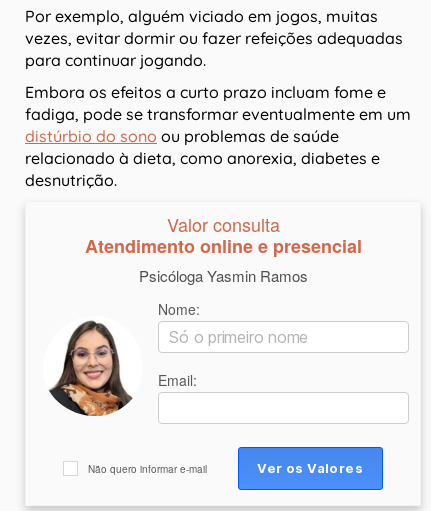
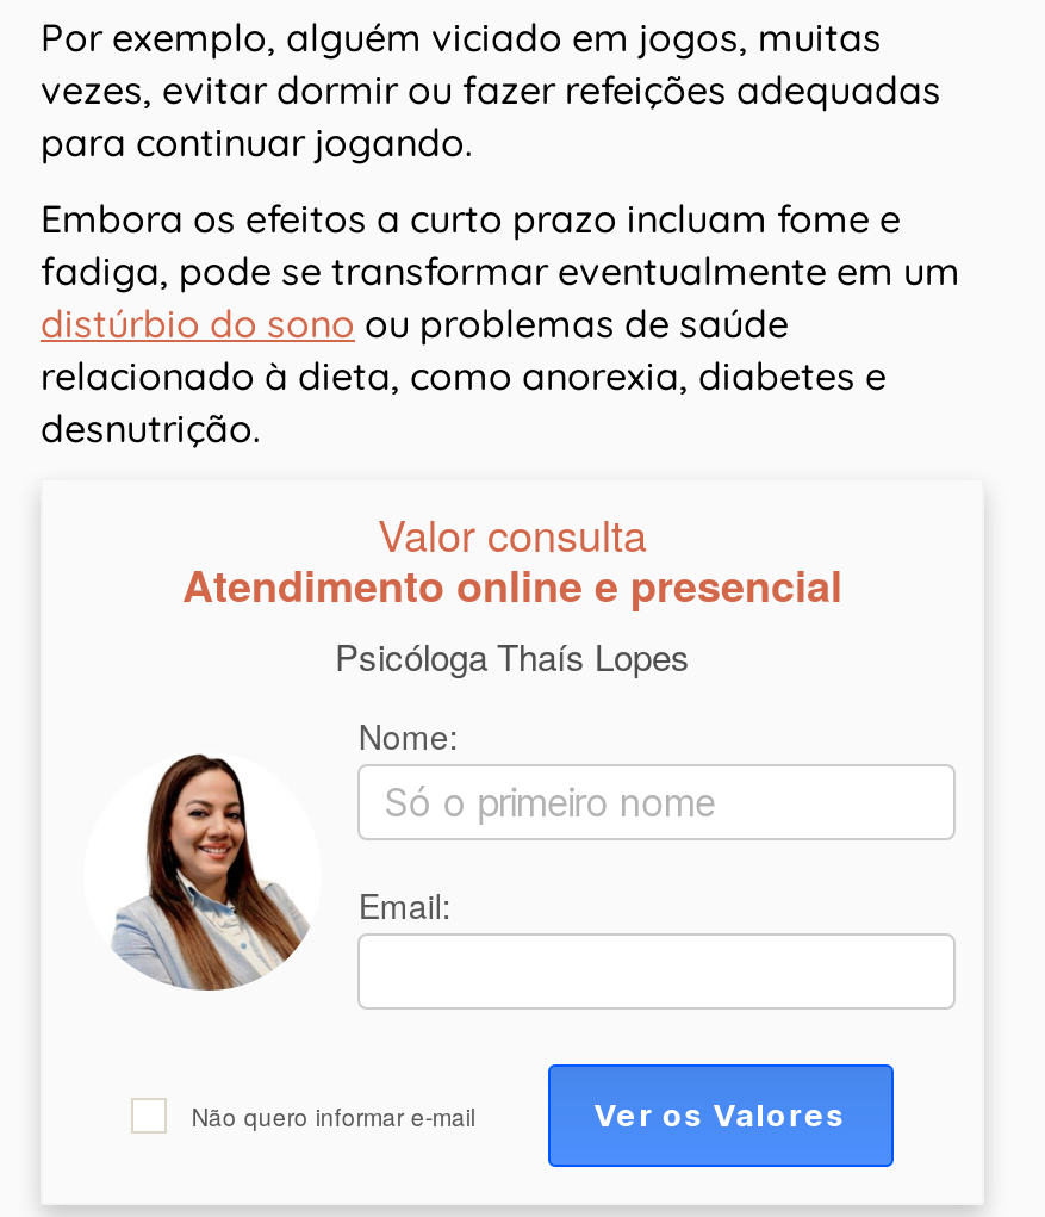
- Psicóloga Yasmin Ramos
+ Psicóloga Thaís Lopes

- [image]
+ [image]
